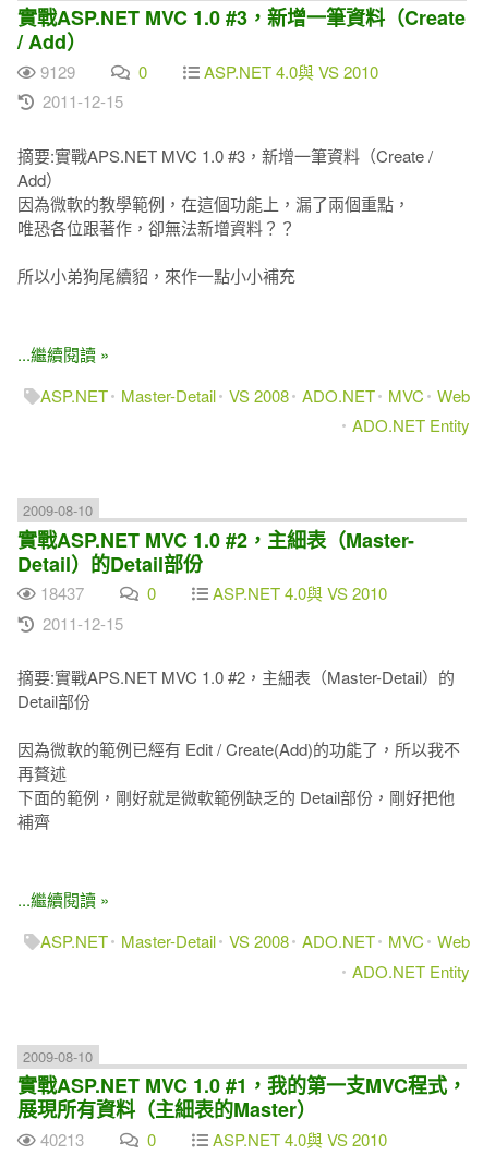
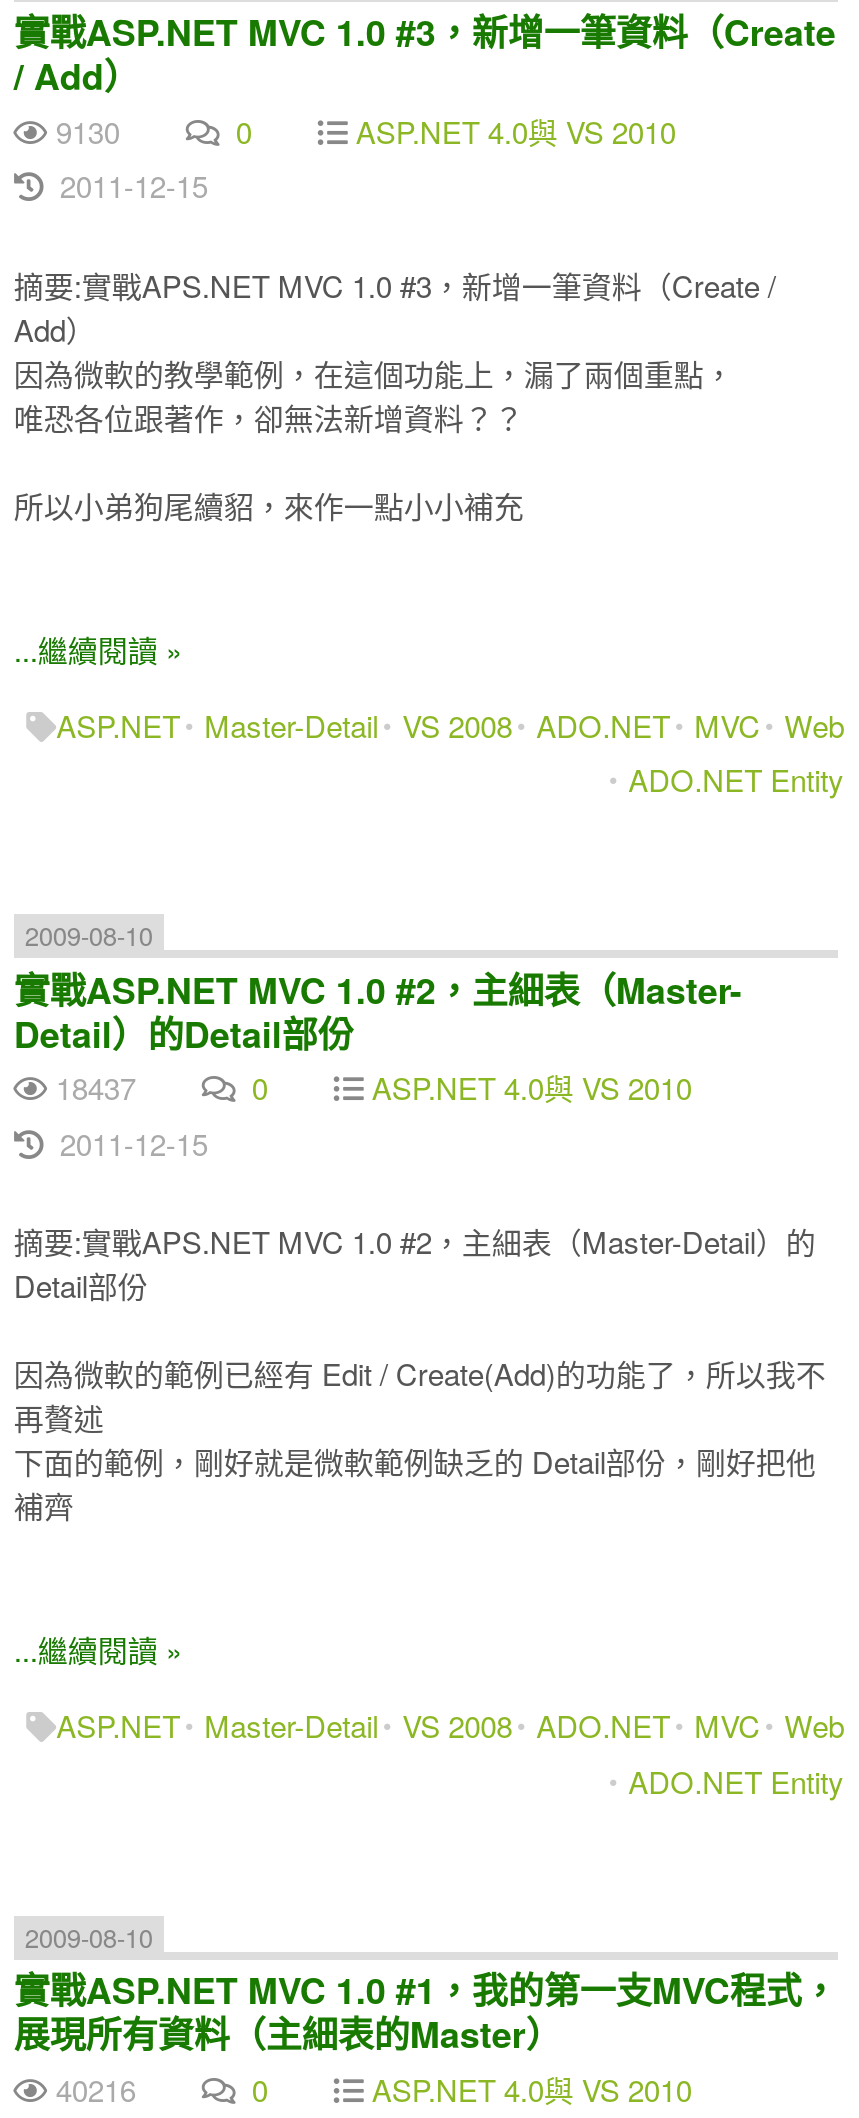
- 9129
+ 9130

- 40213
+ 40216
